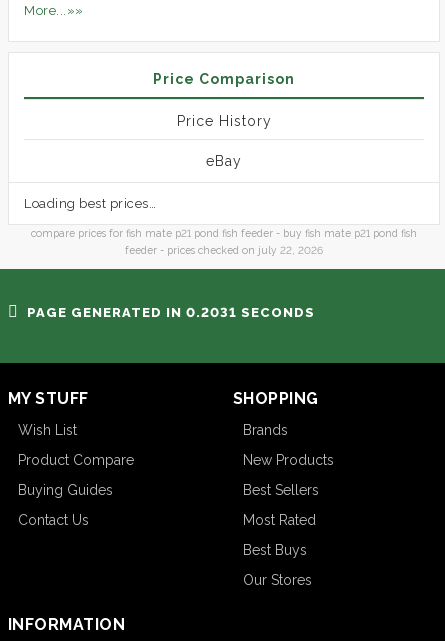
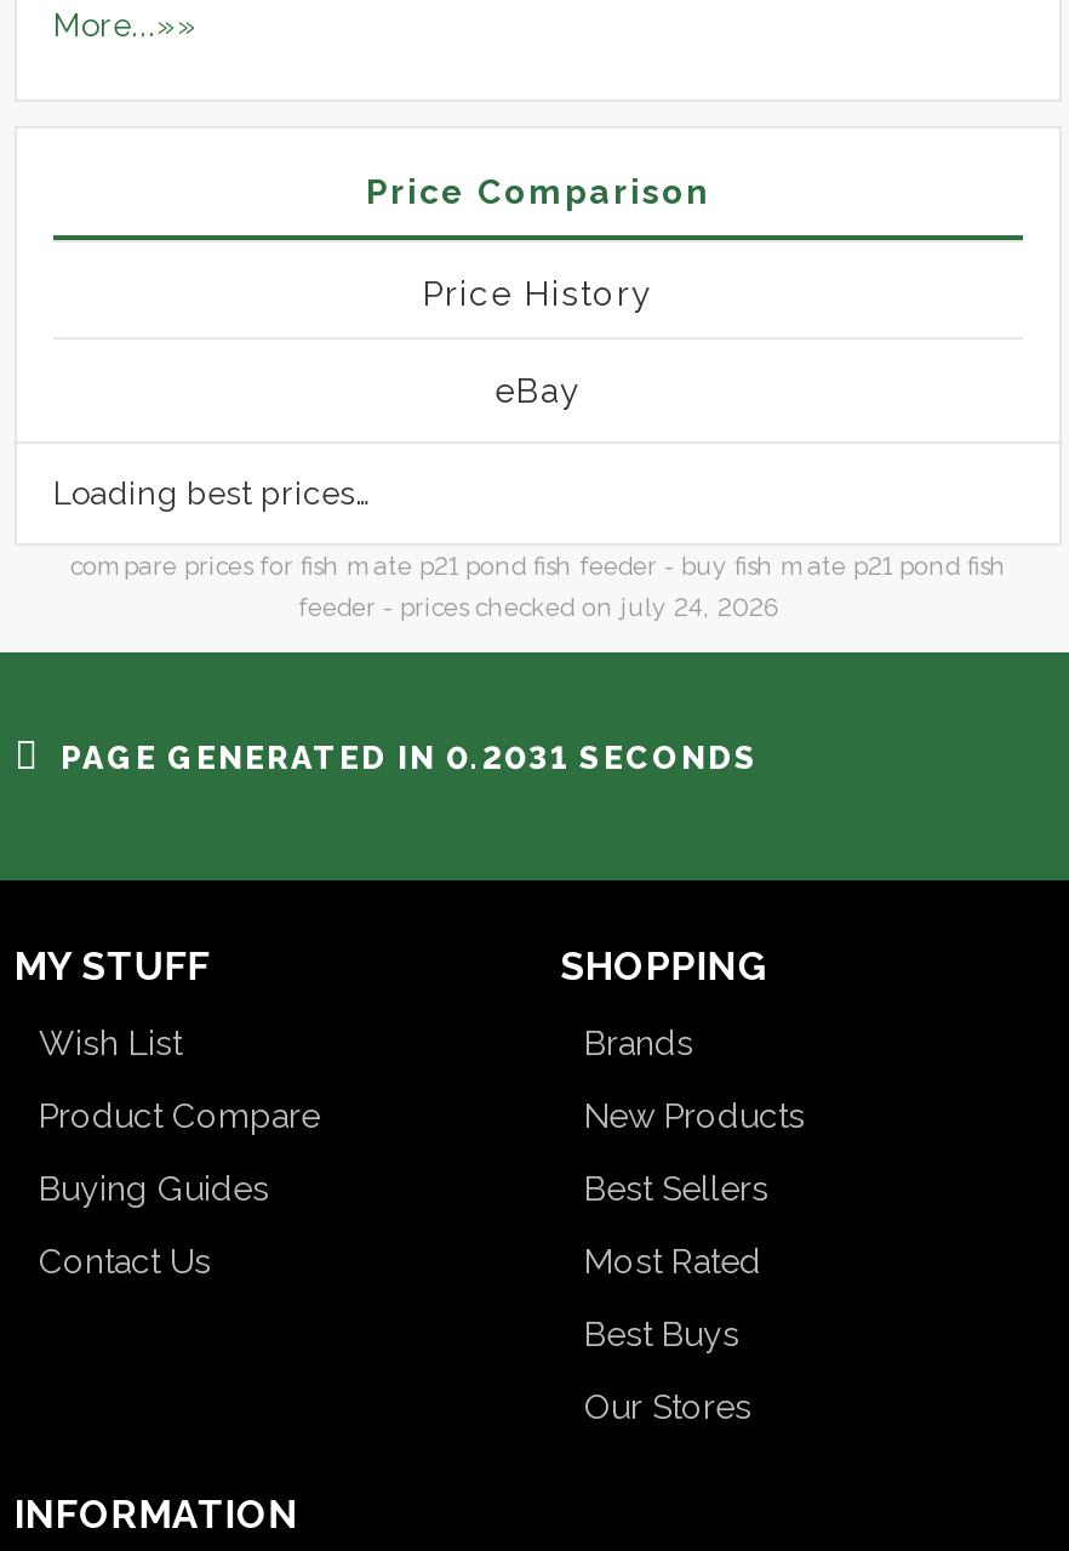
- feeder - prices checked on july 22, 2026
+ feeder - prices checked on july 24, 2026
